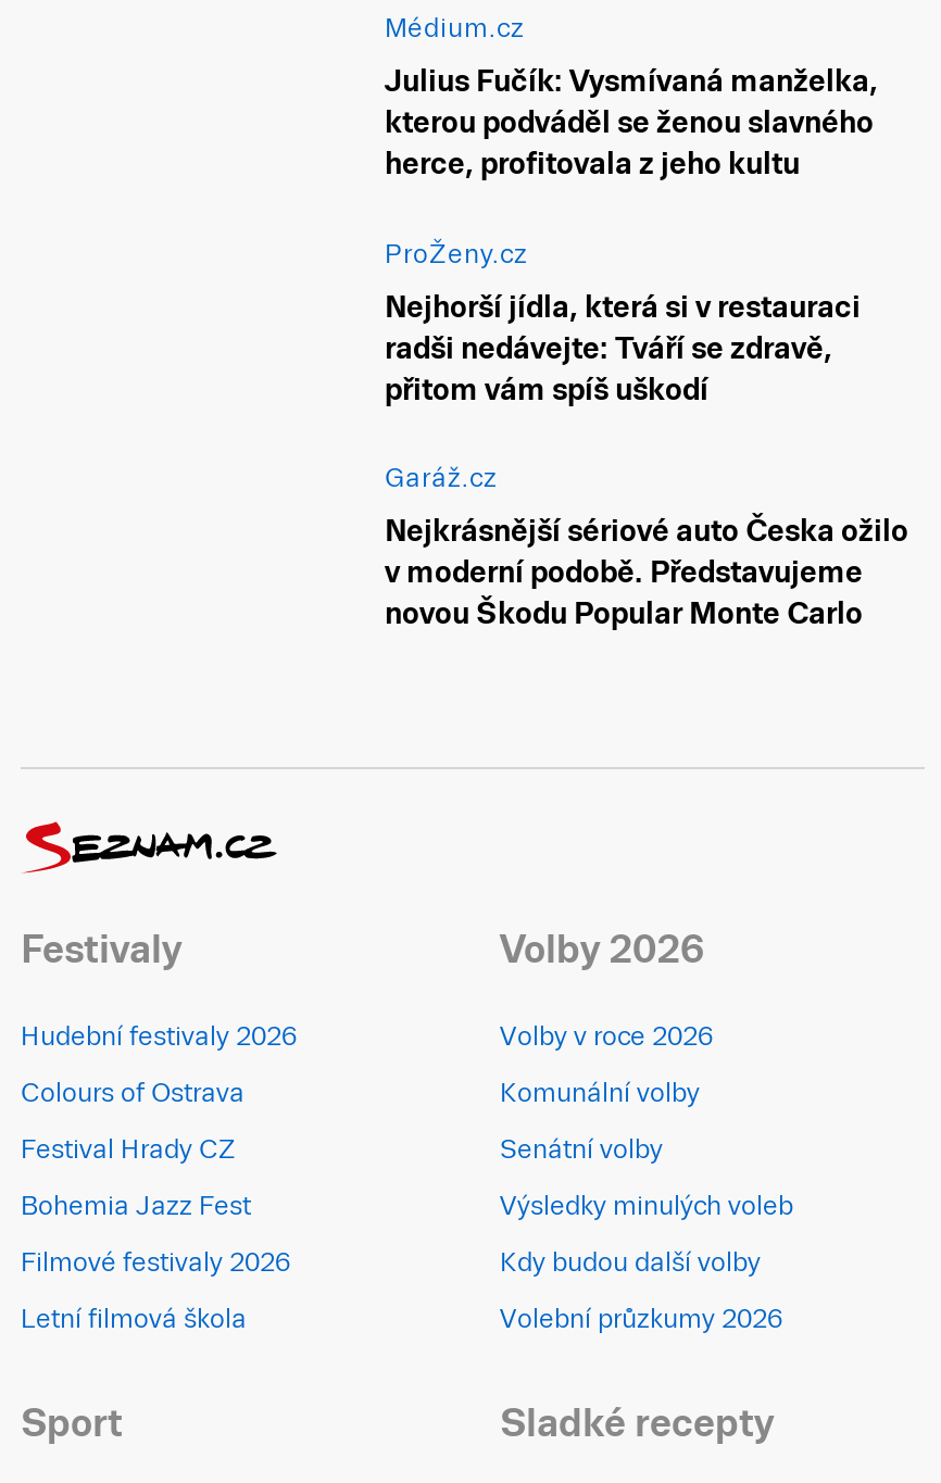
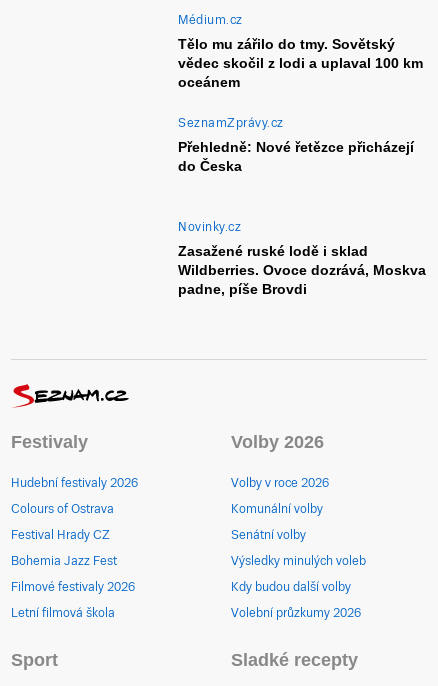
- Julius Fučík: Vysmívaná manželka,
- kterou podváděl se ženou slavného
- herce, profitovala z jeho kultu
+ Tělo mu zářilo do tmy. Sovětský
+ vědec skočil z lodi a uplaval 100 km
+ oceánem

- ProŽeny.cz
+ SeznamZprávy.cz

- Nejhorší jídla, která si v restauraci
- radši nedávejte: Tváří se zdravě,
- přitom vám spíš uškodí
+ Přehledně: Nové řetězce přicházejí
+ do Česka

- Garáž.cz
+ Novinky.cz

- Nejkrásnější sériové auto Česka ožilo
- v moderní podobě. Představujeme
- novou Škodu Popular Monte Carlo
+ Zasažené ruské lodě i sklad
+ Wildberries. Ovoce dozrává, Moskva
+ padne, píše Brovdi
